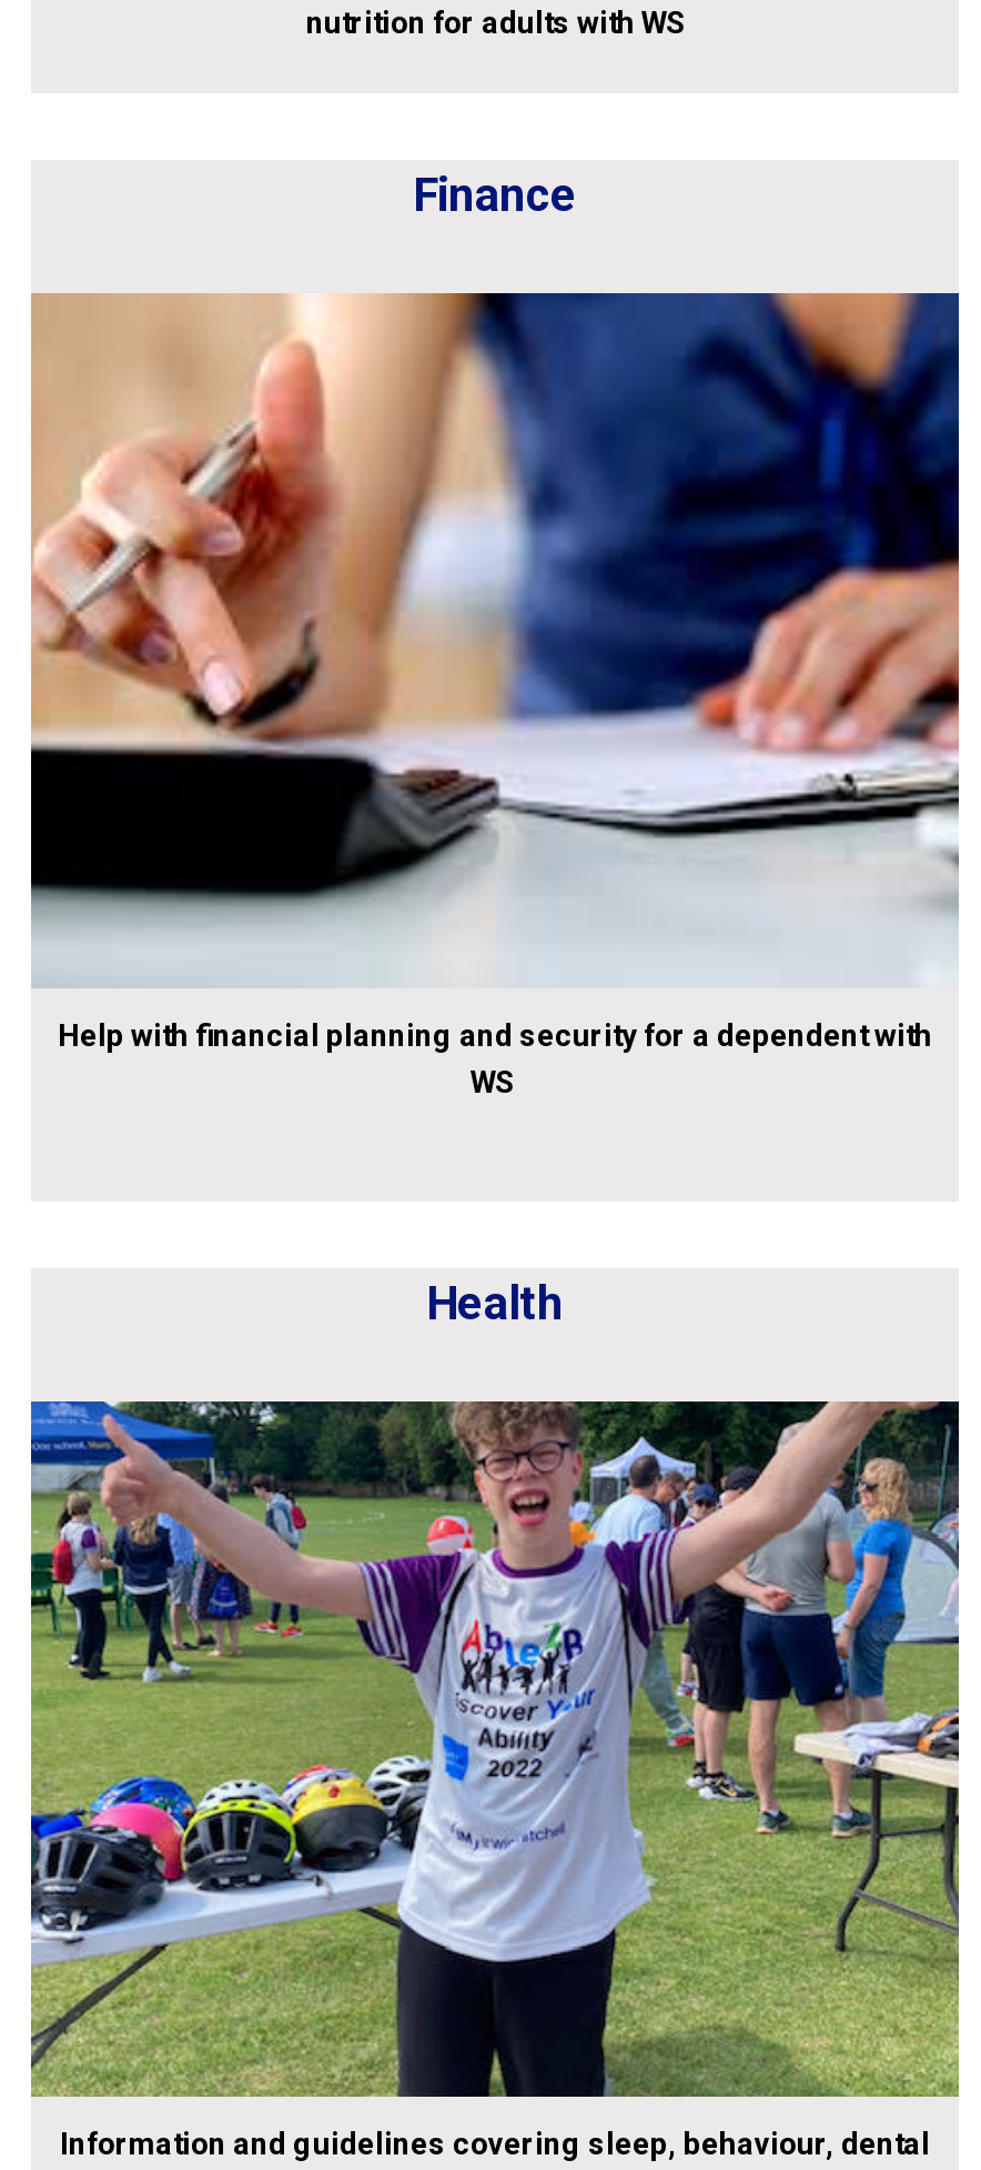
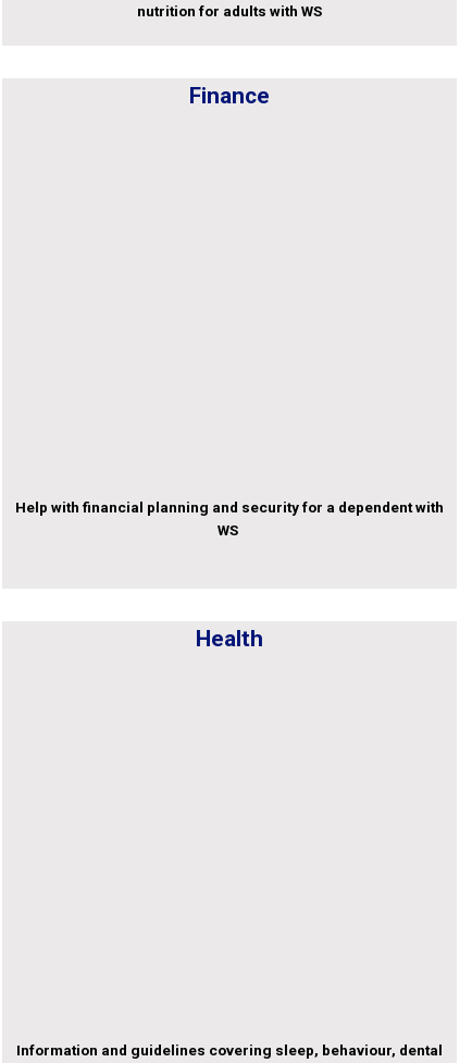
- [image]

- [image]
